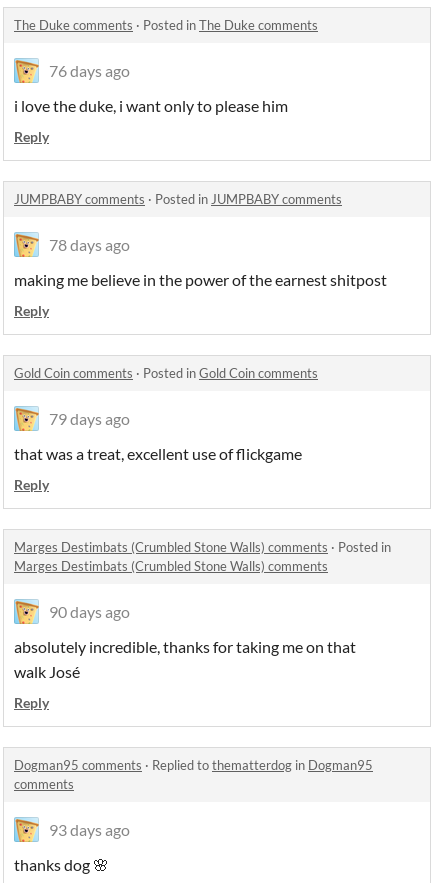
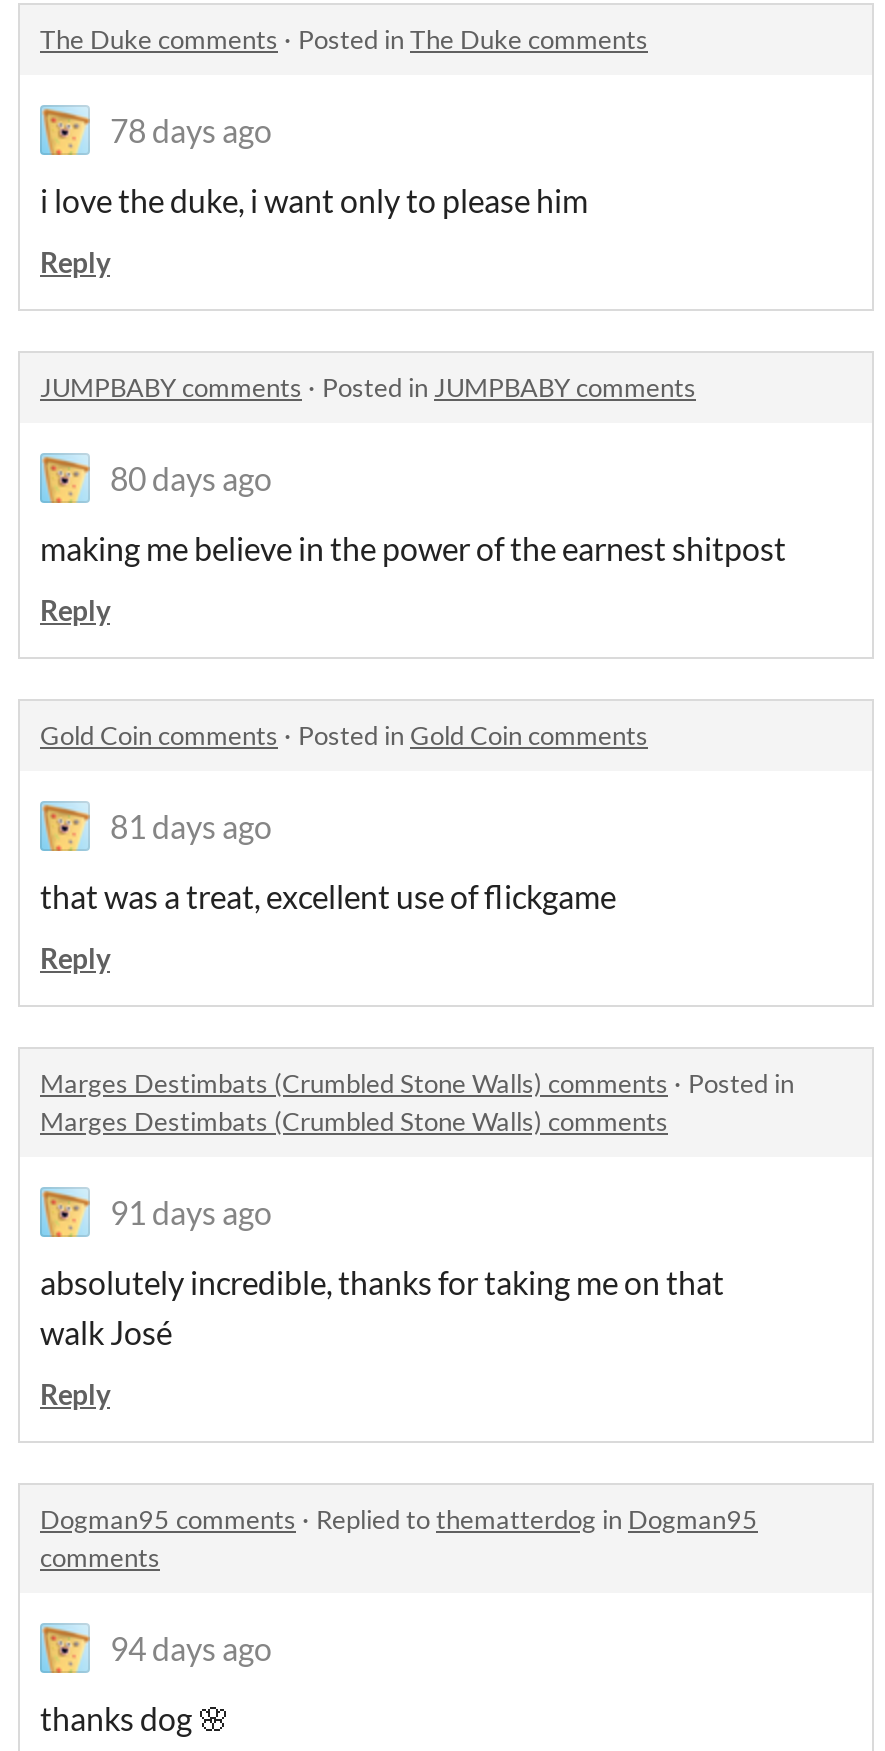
- 76 days ago
+ 78 days ago

- 78 days ago
+ 80 days ago

- 79 days ago
+ 81 days ago

- 90 days ago
+ 91 days ago

- 93 days ago
+ 94 days ago
